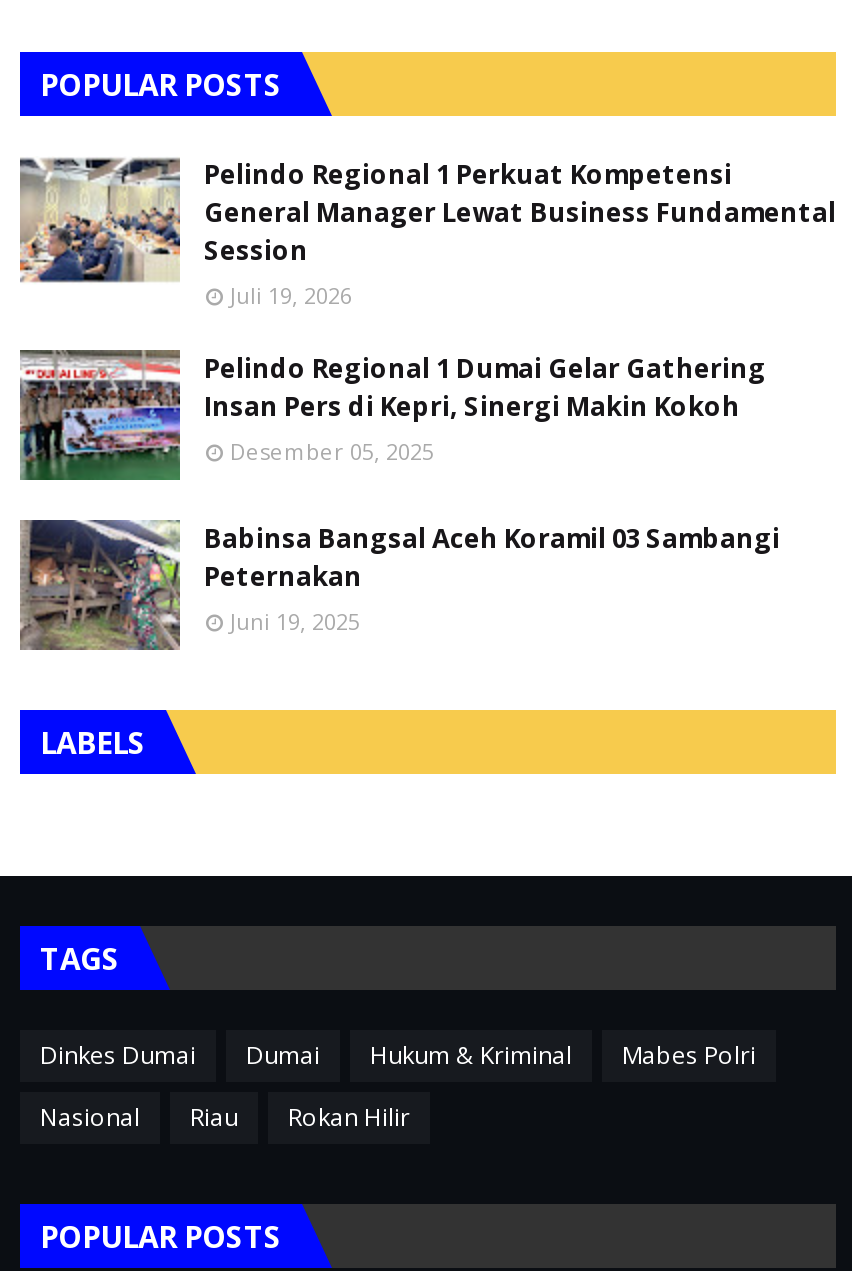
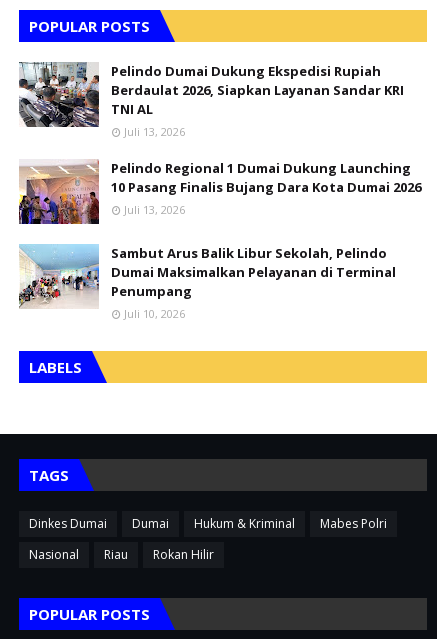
- [image]
- Pelindo Regional 1 Perkuat Kompetensi
- General Manager Lewat Business Fundamental
- Session
- Juli 19, 2026
+ [image]
+ Pelindo Dumai Dukung Ekspedisi Rupiah
+ Berdaulat 2026, Siapkan Layanan Sandar KRI
+ TNI AL
+ Juli 13, 2026

- [image]
- Pelindo Regional 1 Dumai Gelar Gathering
- Insan Pers di Kepri, Sinergi Makin Kokoh
- Desember 05, 2025
+ [image]
+ Pelindo Regional 1 Dumai Dukung Launching
+ 10 Pasang Finalis Bujang Dara Kota Dumai 2026
+ Juli 13, 2026

- [image]
- Babinsa Bangsal Aceh Koramil 03 Sambangi
- Peternakan
- Juni 19, 2025
+ [image]
+ Sambut Arus Balik Libur Sekolah, Pelindo
+ Dumai Maksimalkan Pelayanan di Terminal
+ Penumpang
+ Juli 10, 2026
